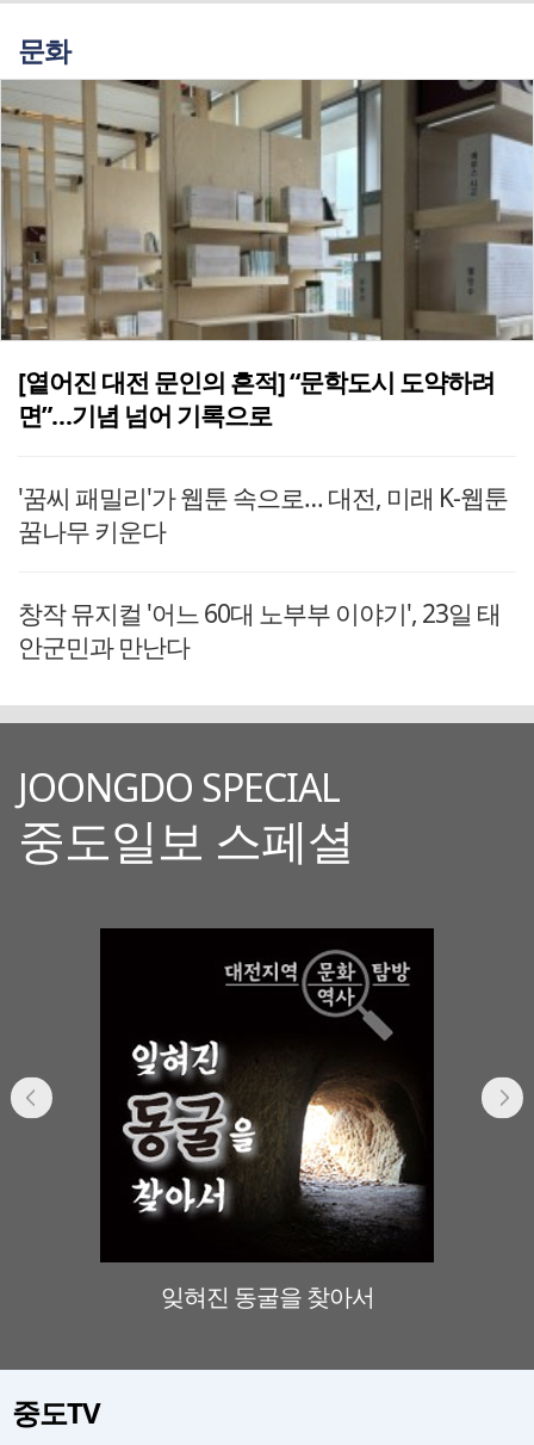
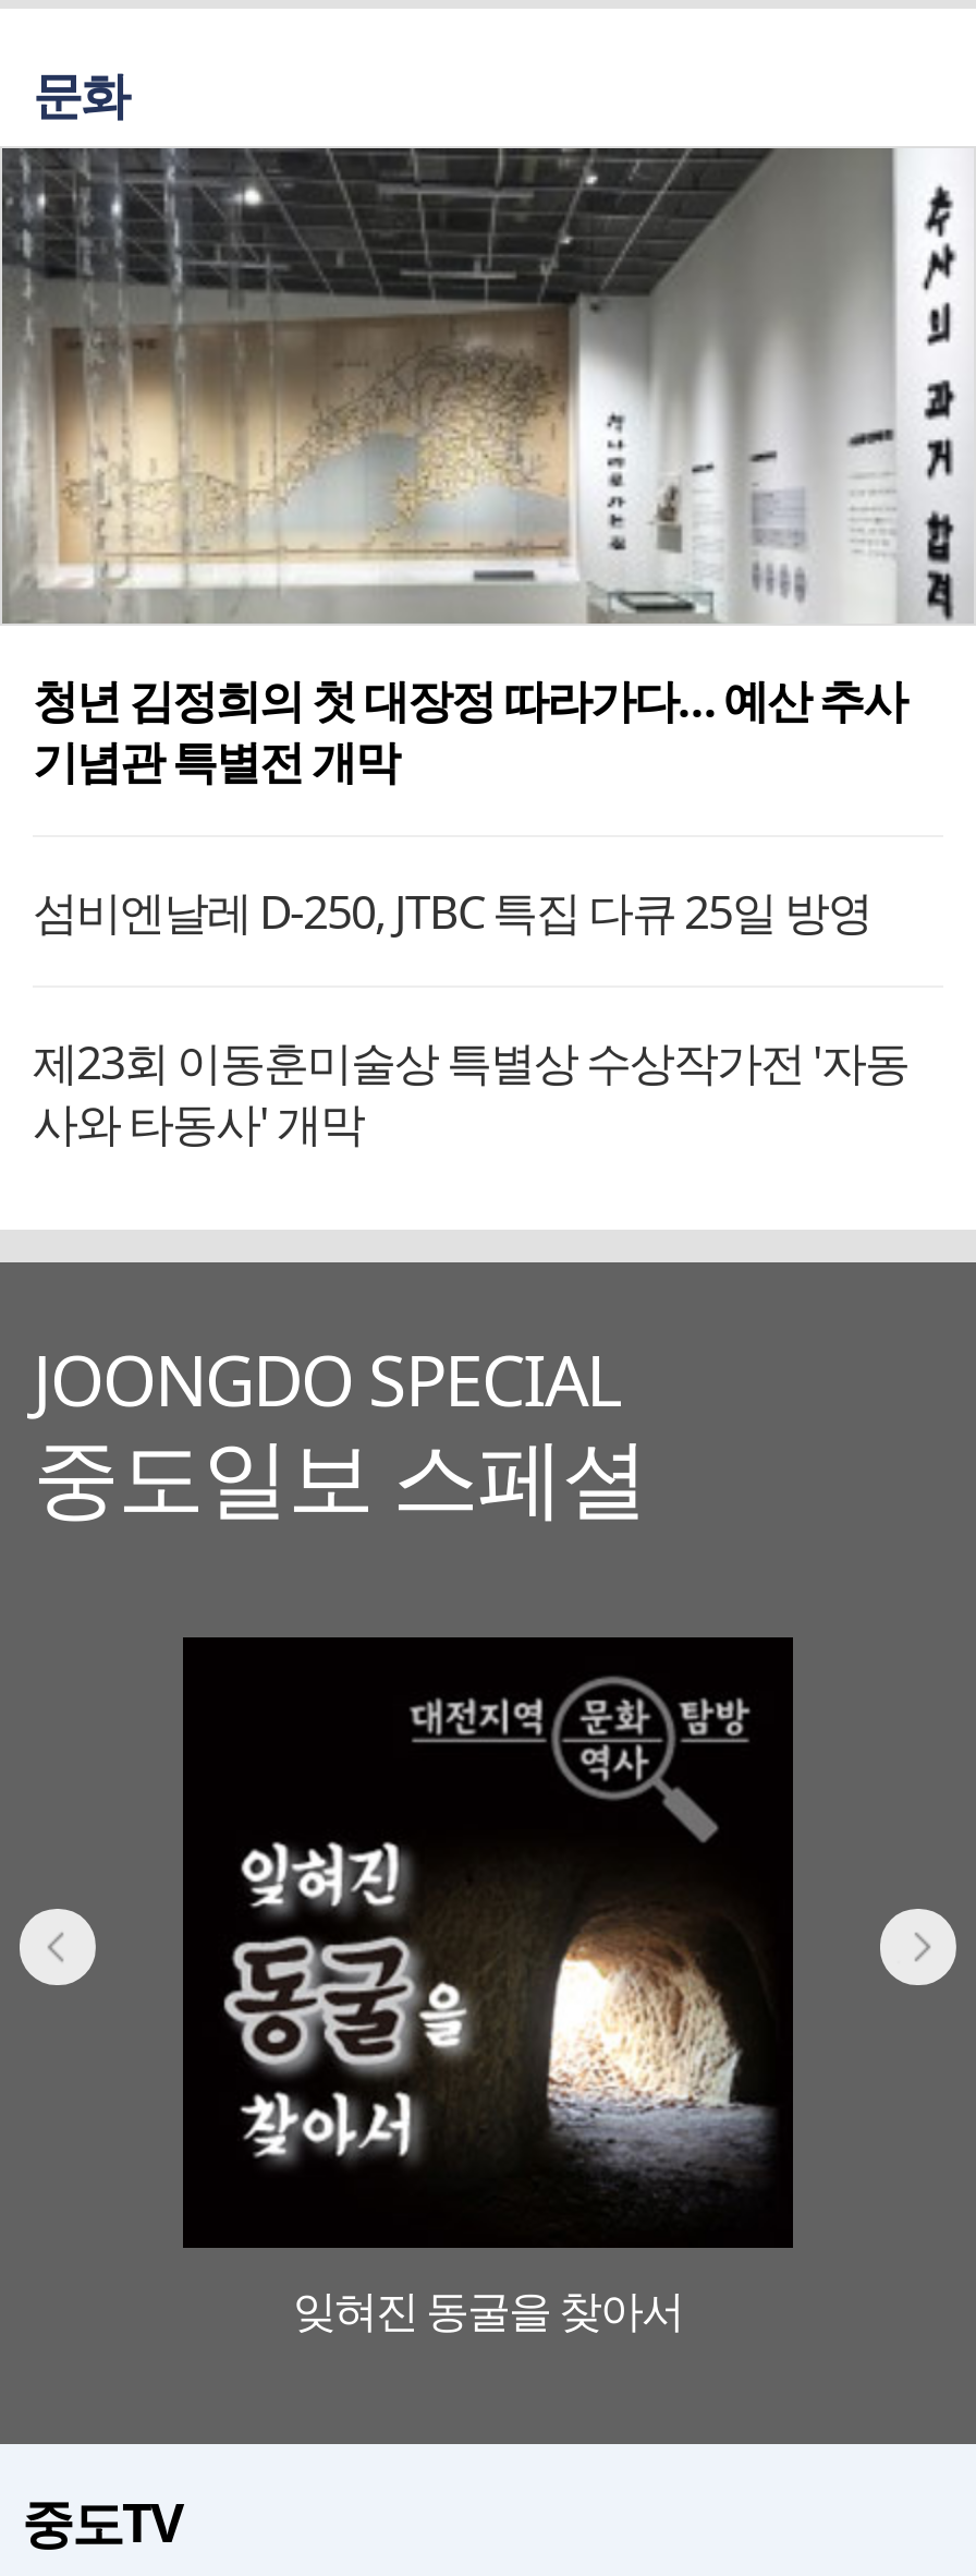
- [image]
- [옅어진 대전 문인의 흔적] “문학도시 도약하려
- 면”…기념 넘어 기록으로
+ [image]
+ 청년 김정희의 첫 대장정 따라가다… 예산 추사
+ 기념관 특별전 개막

- '꿈씨 패밀리'가 웹툰 속으로… 대전, 미래 K-웹툰
- 꿈나무 키운다
+ 섬비엔날레 D-250, JTBC 특집 다큐 25일 방영

- 창작 뮤지컬 '어느 60대 노부부 이야기', 23일 태
- 안군민과 만난다
+ 제23회 이동훈미술상 특별상 수상작가전 '자동
+ 사와 타동사' 개막
